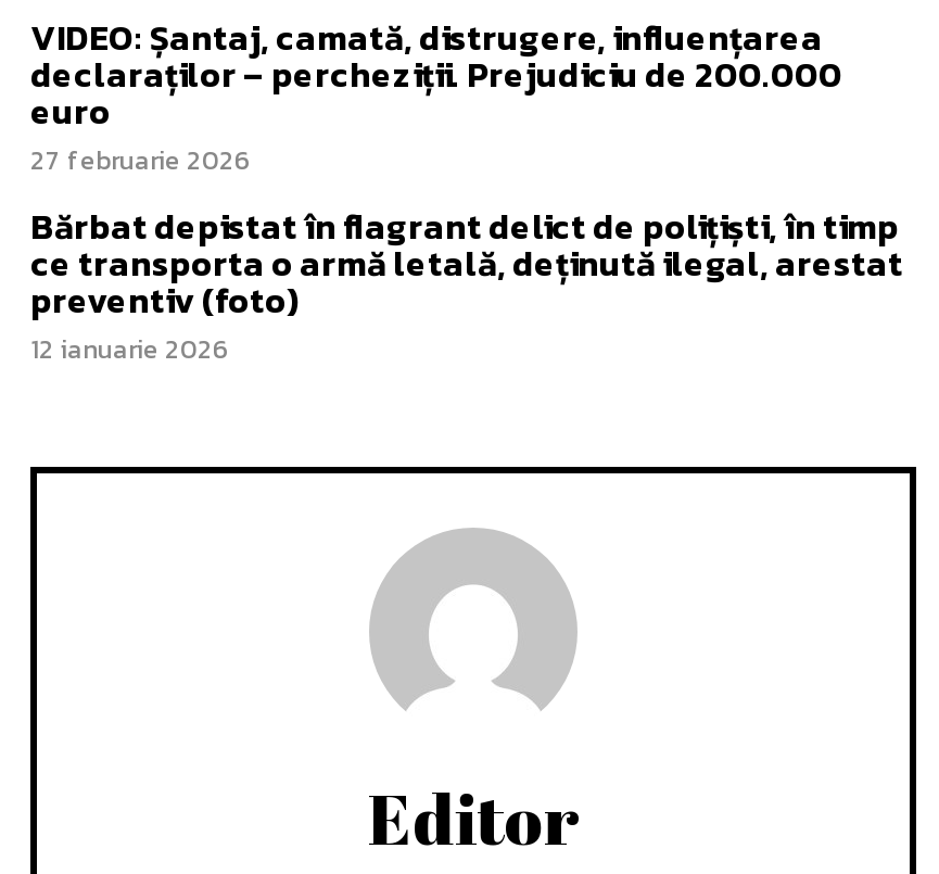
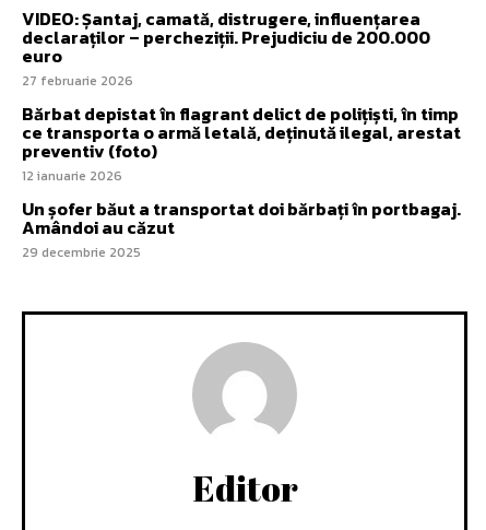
+ Un șofer băut a transportat doi bărbați în portbagaj.
+ Amândoi au căzut
+ 29 decembrie 2025
